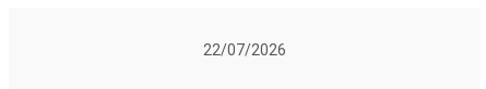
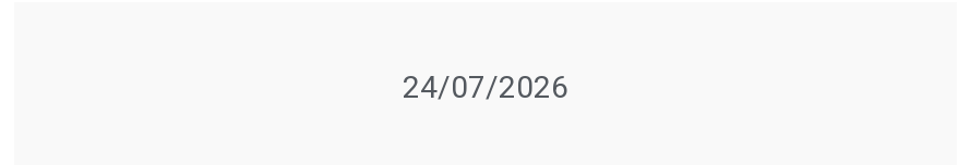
- 22/07/2026
+ 24/07/2026
